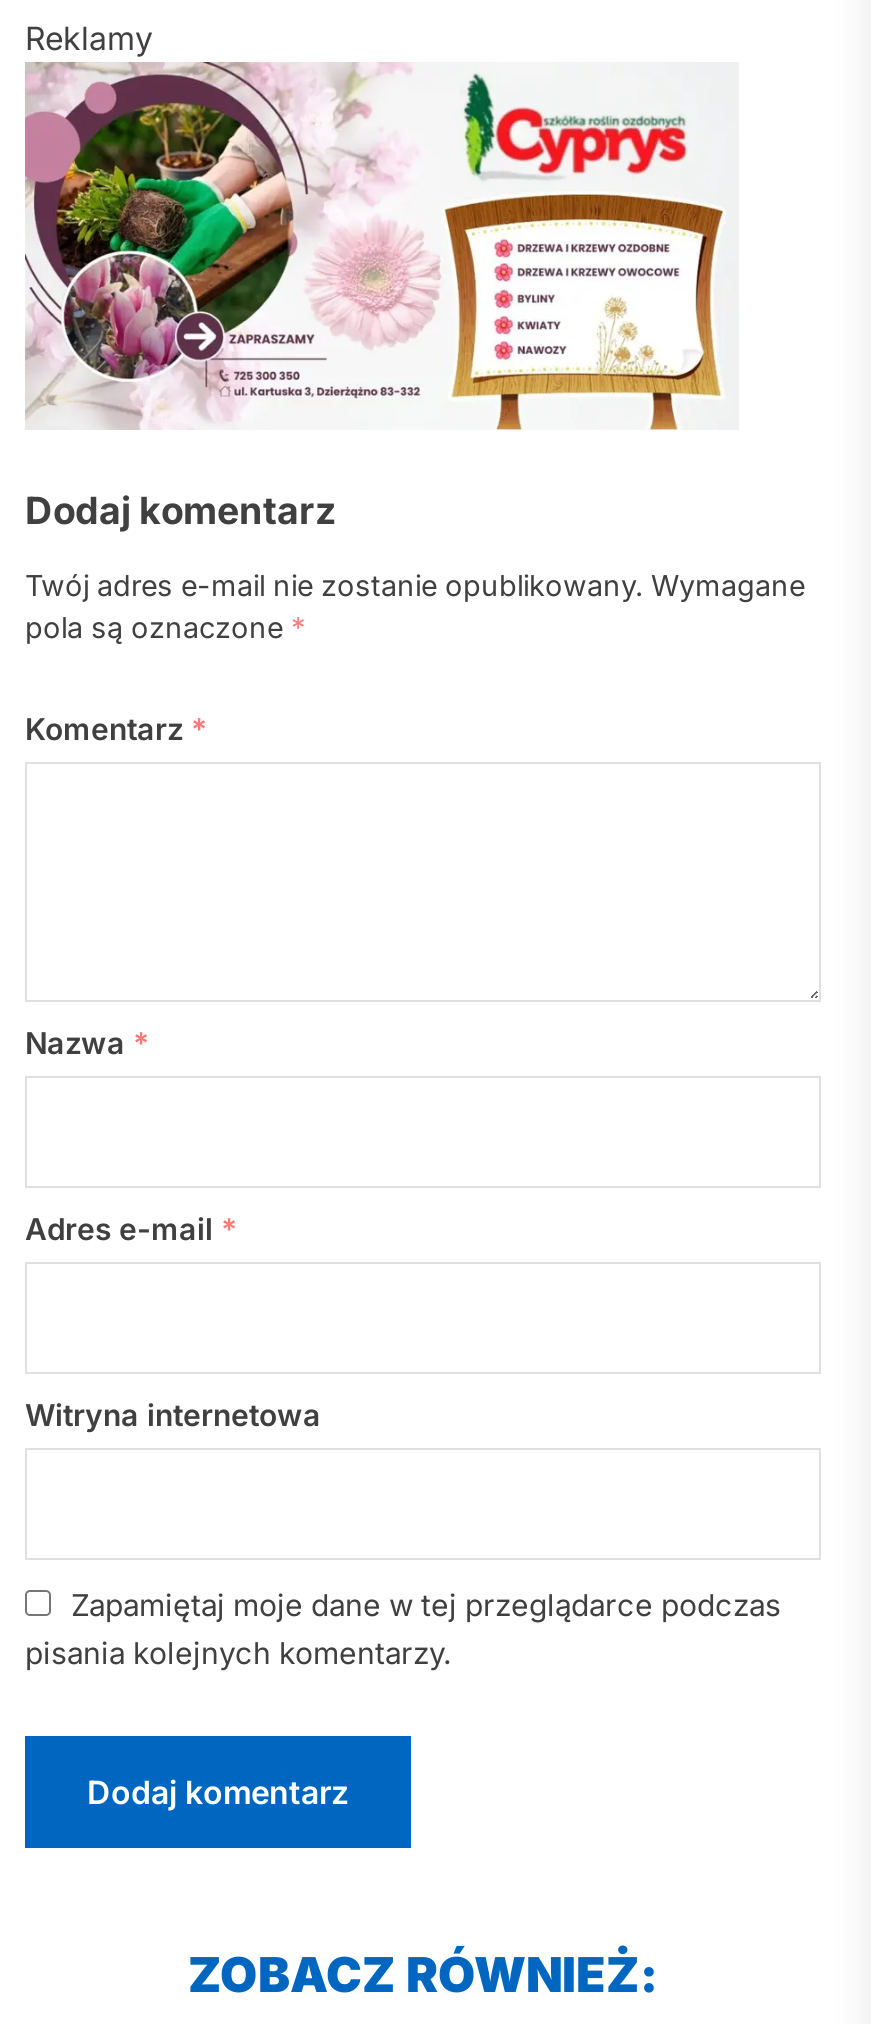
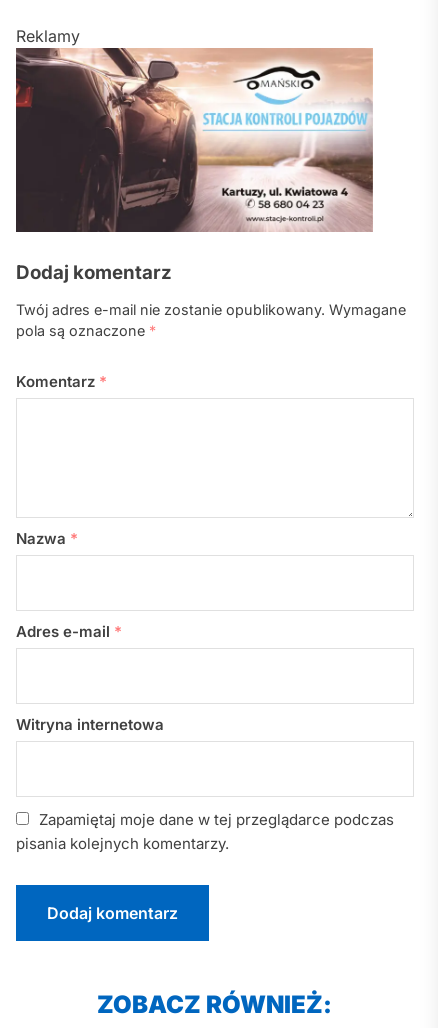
- [image]
+ [image]
